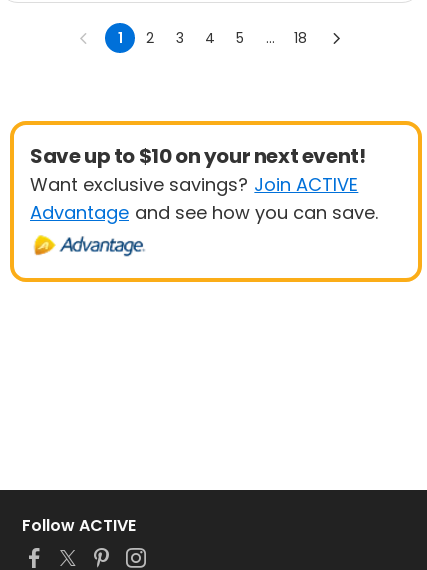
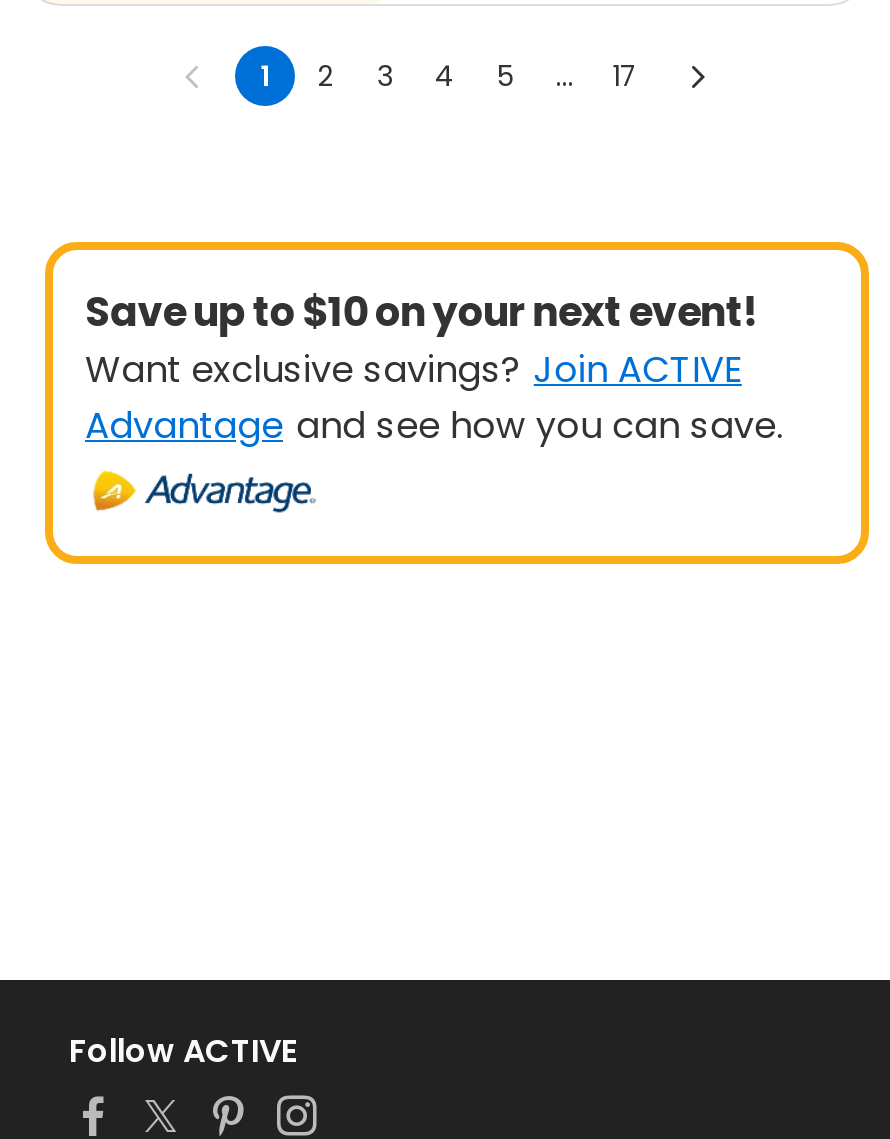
- 18
+ 17
